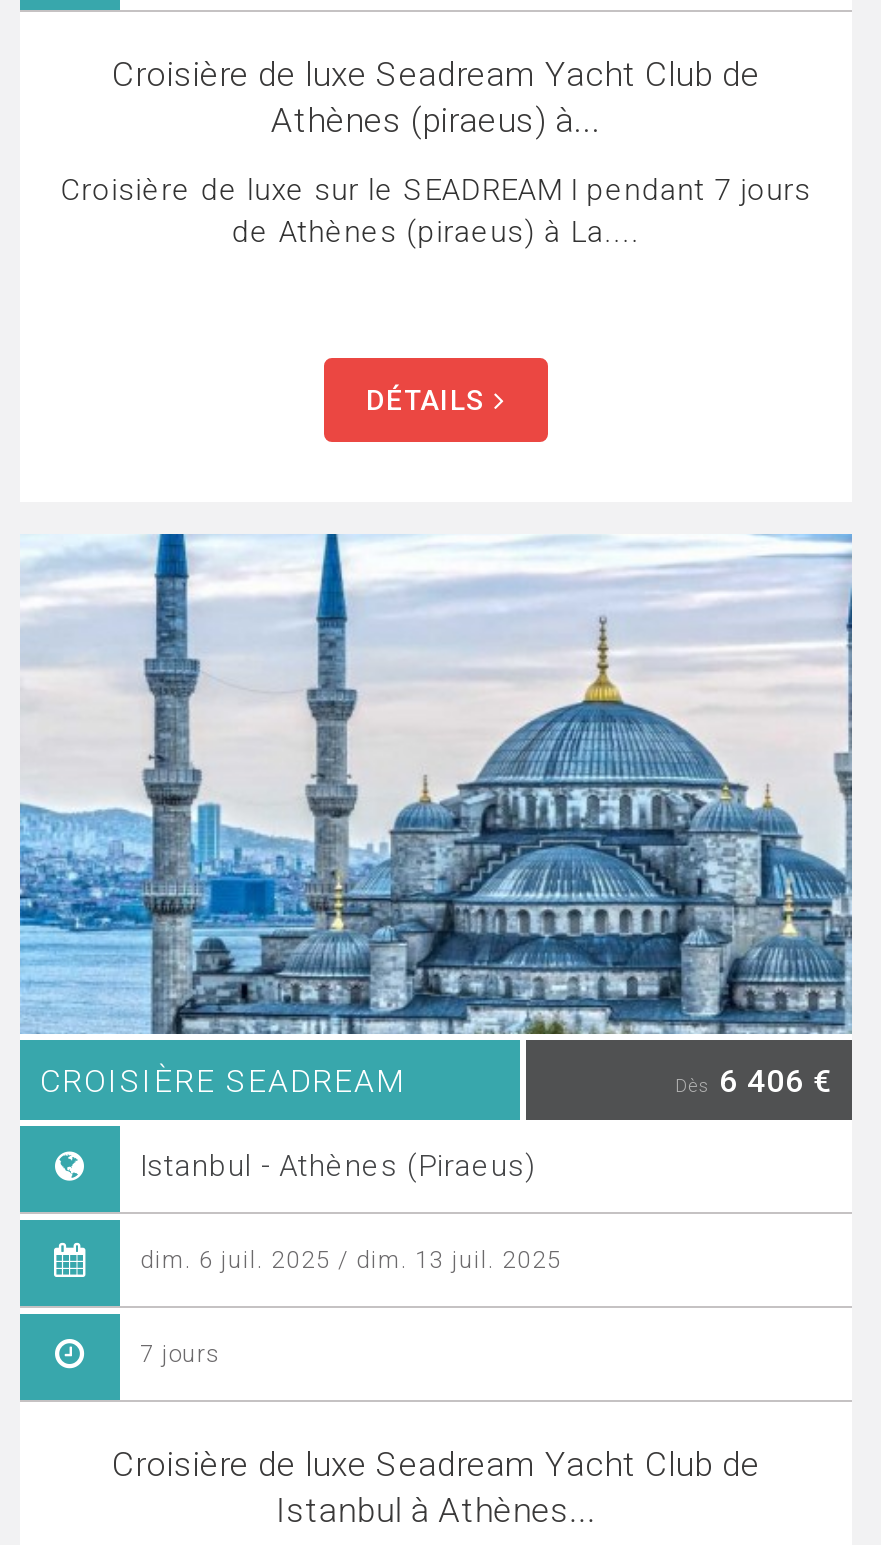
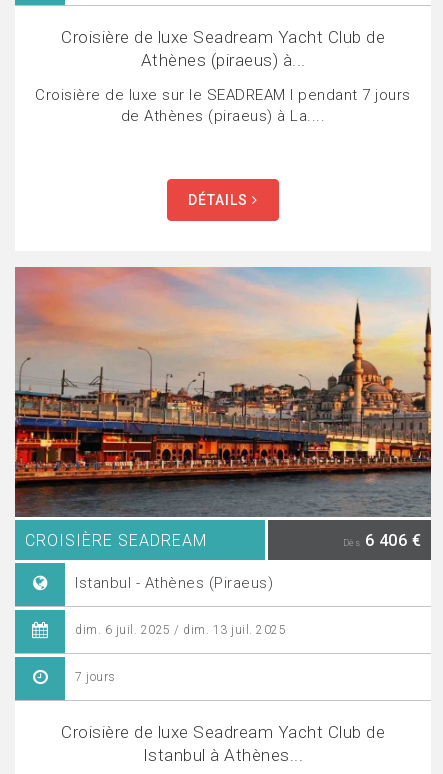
- [image]
+ [image]
